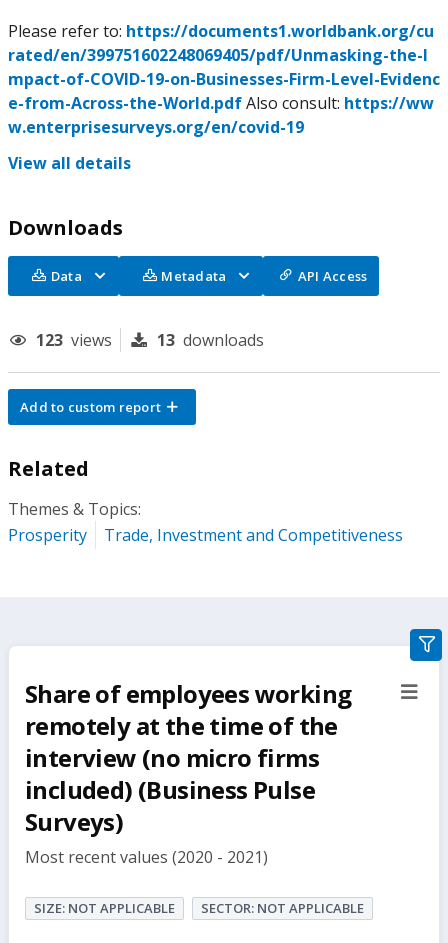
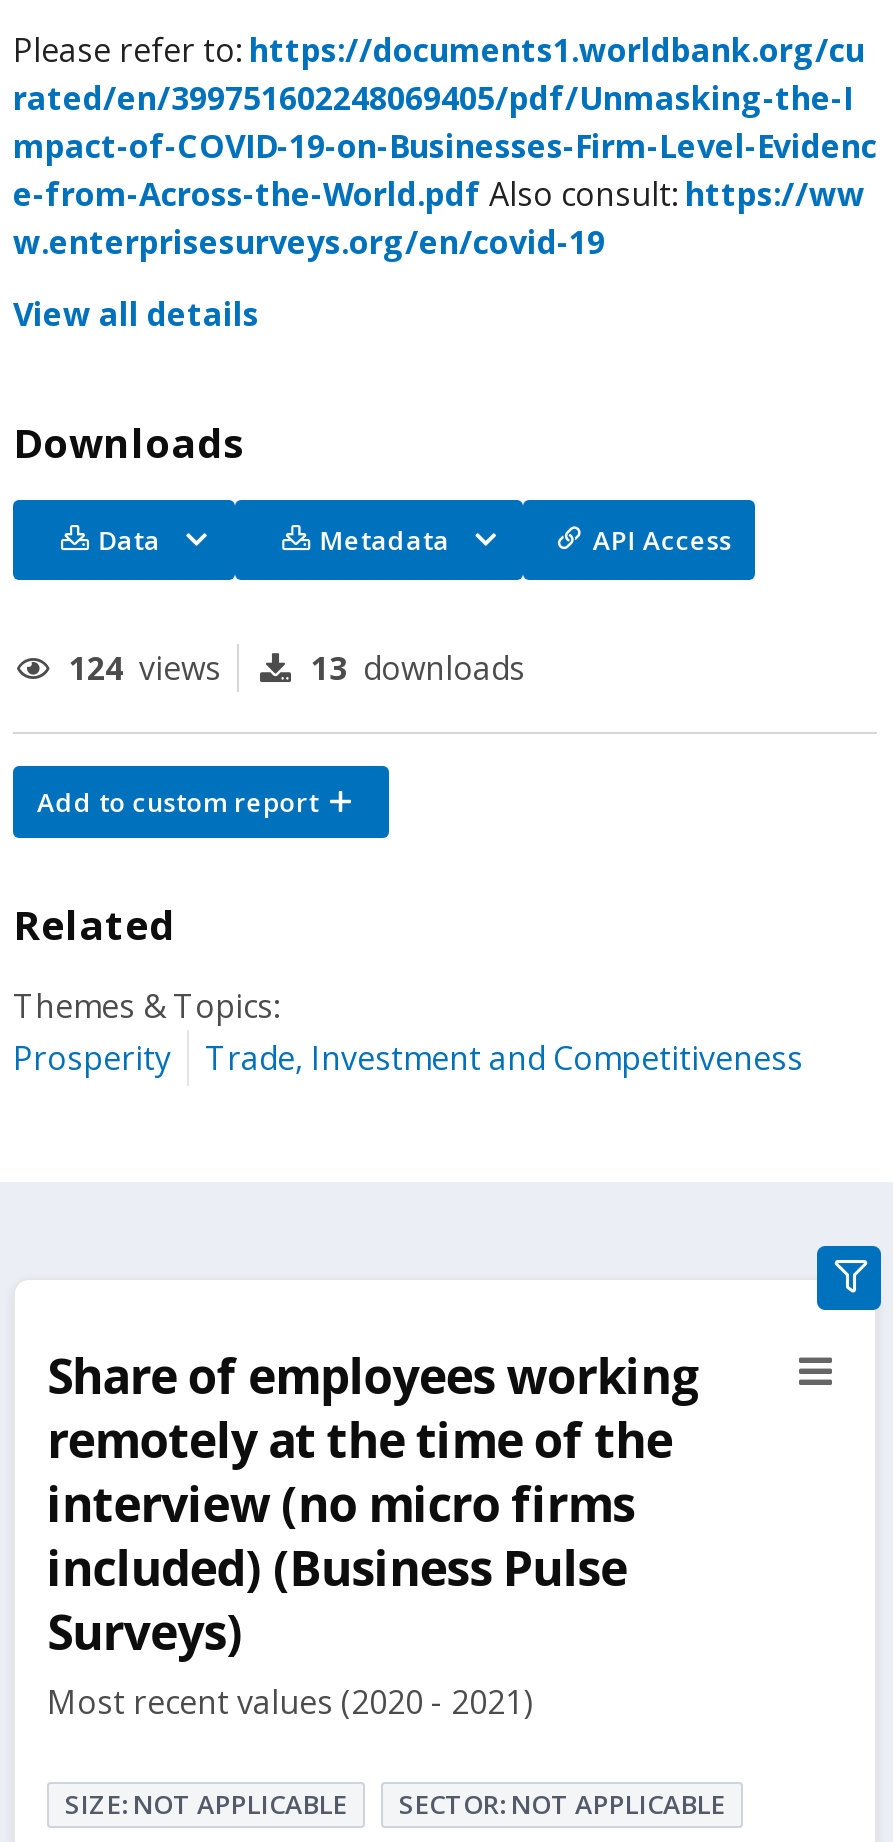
- 123 views
+ 124 views
